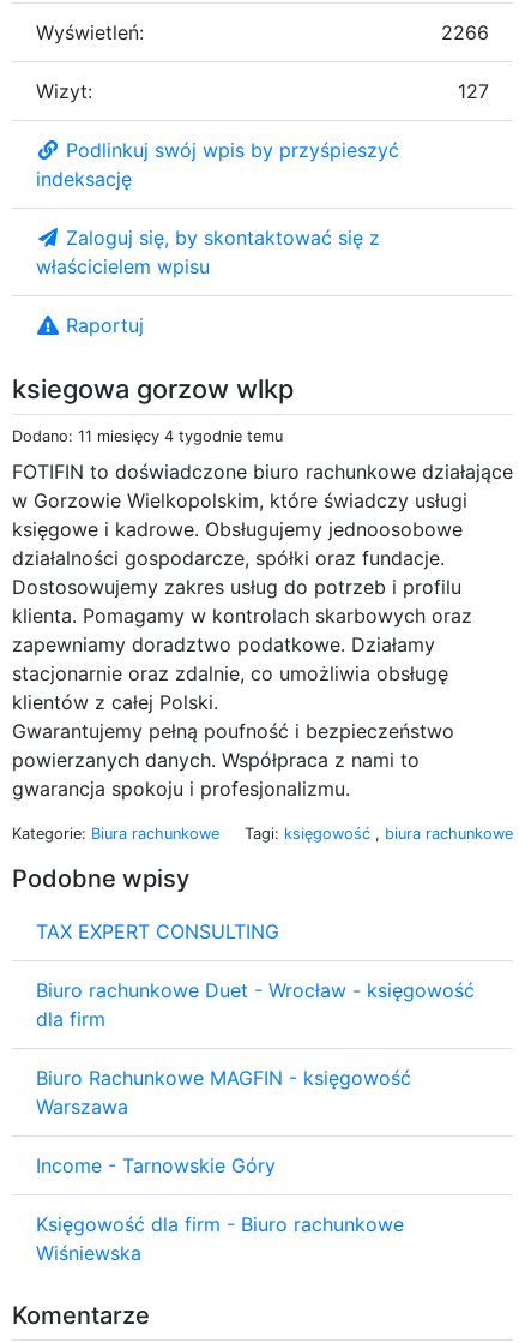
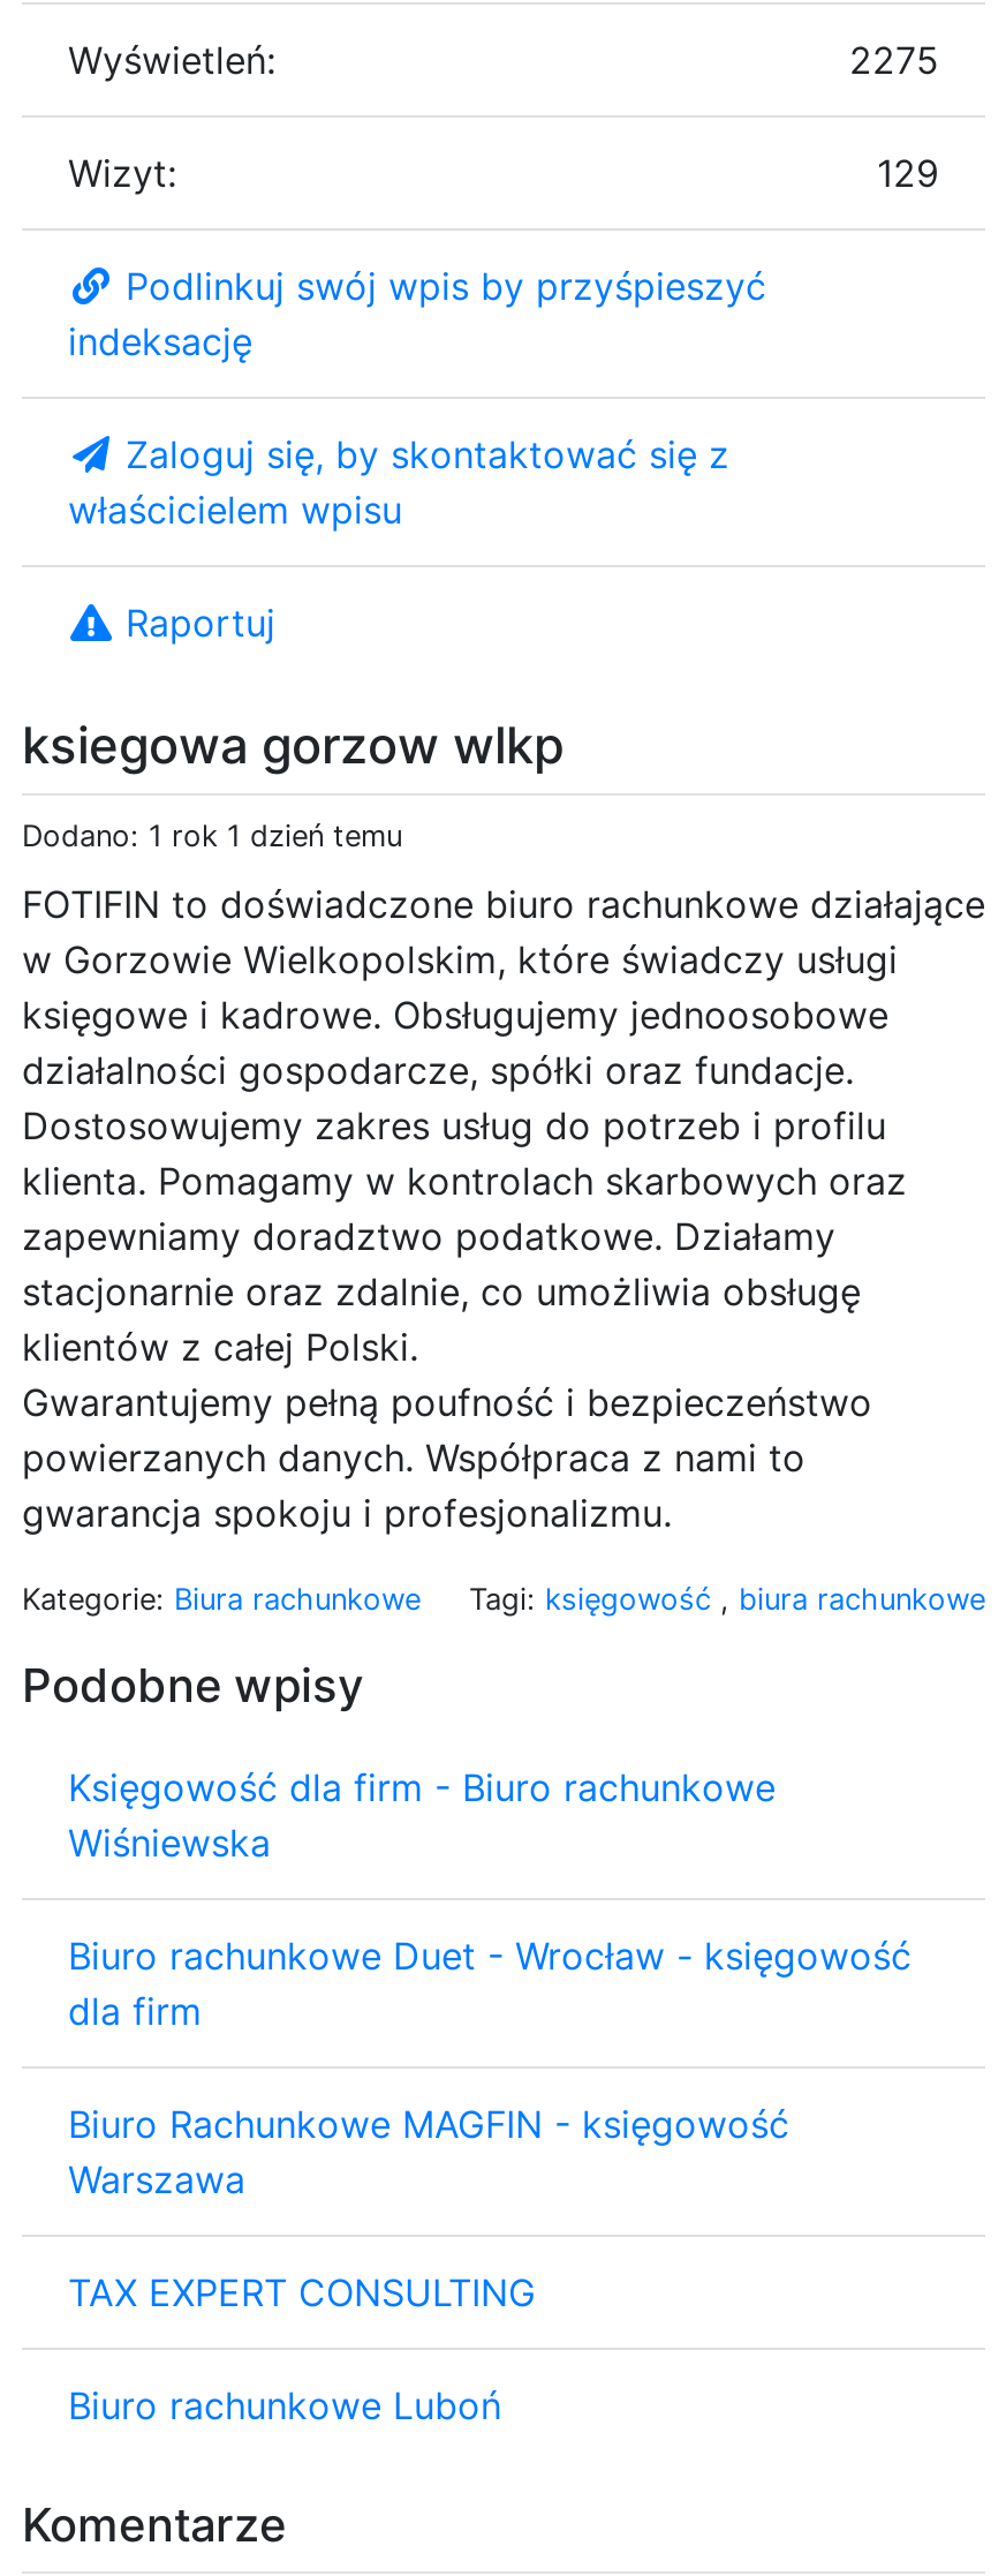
- 2266
+ 2275

- 127
+ 129

- Dodano: 11 miesięcy 4 tygodnie temu
+ Dodano: 1 rok 1 dzień temu

moved down: TAX EXPERT CONSULTING

moved down: Biuro rachunkowe Duet - Wrocław - księgowość | dla firm | Biuro Rachunkowe MAGFIN - księgowość | Warszawa

+ Biuro rachunkowe Luboń

- Income - Tarnowskie Góry

moved up: Księgowość dla firm - Biuro rachunkowe | Wiśniewska
